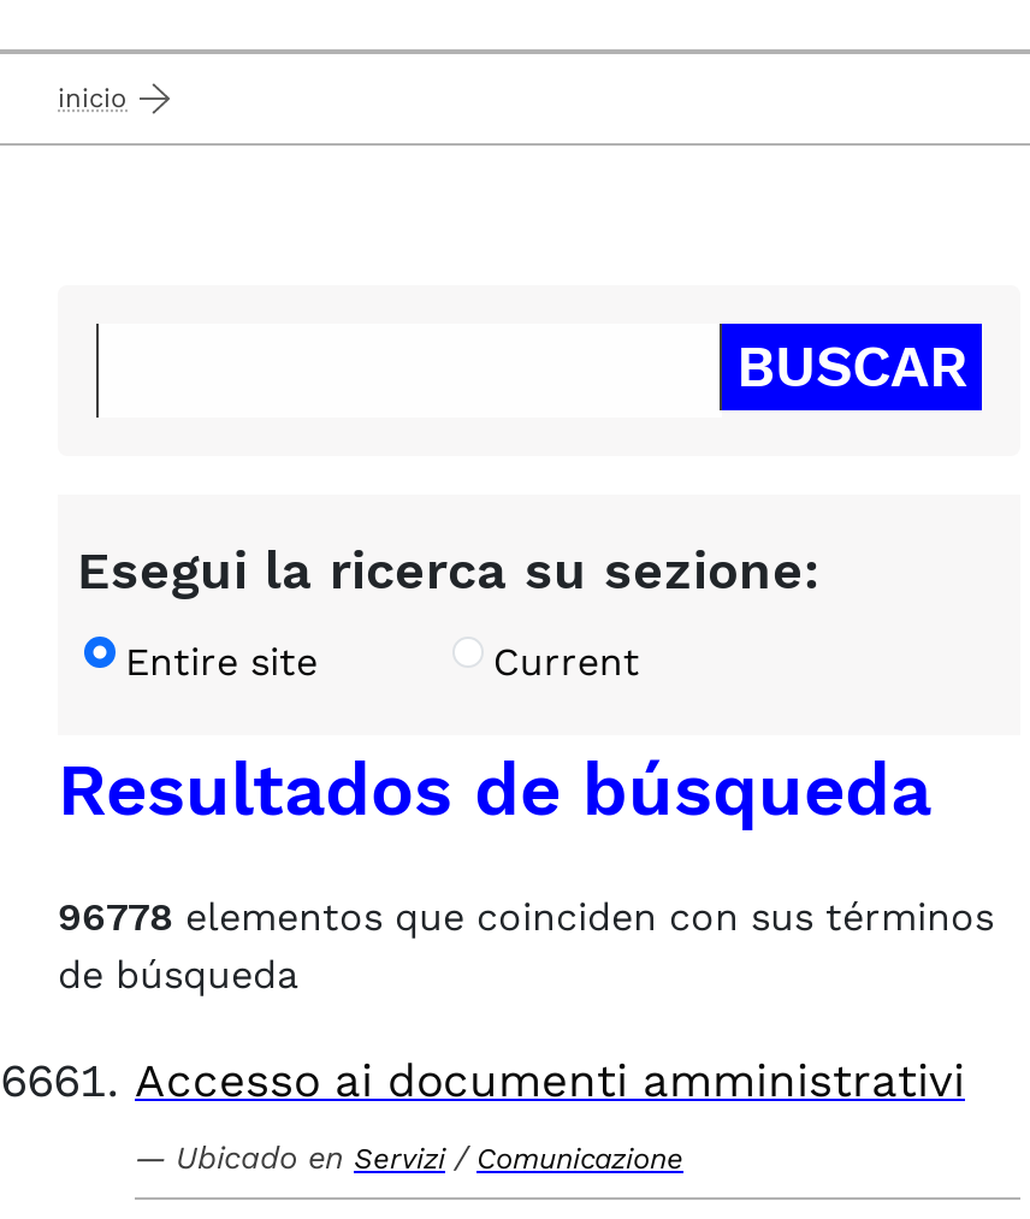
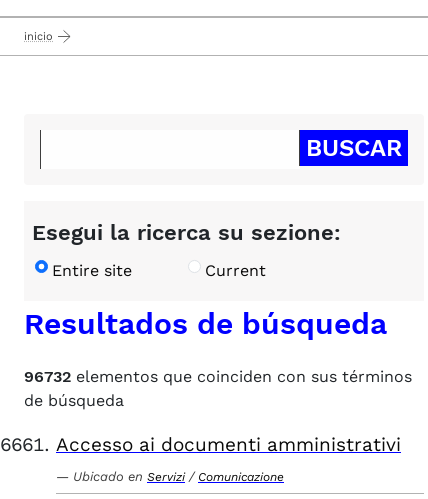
- 96778 elementos que coinciden con sus términos
+ 96732 elementos que coinciden con sus términos
